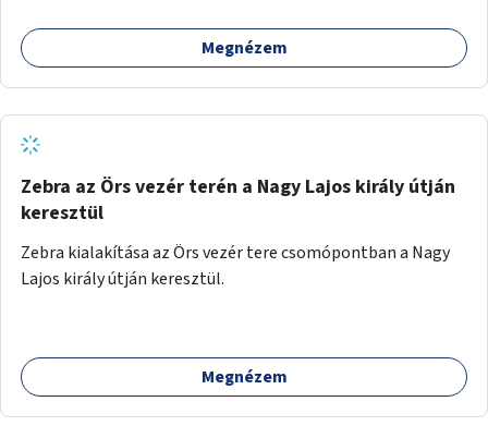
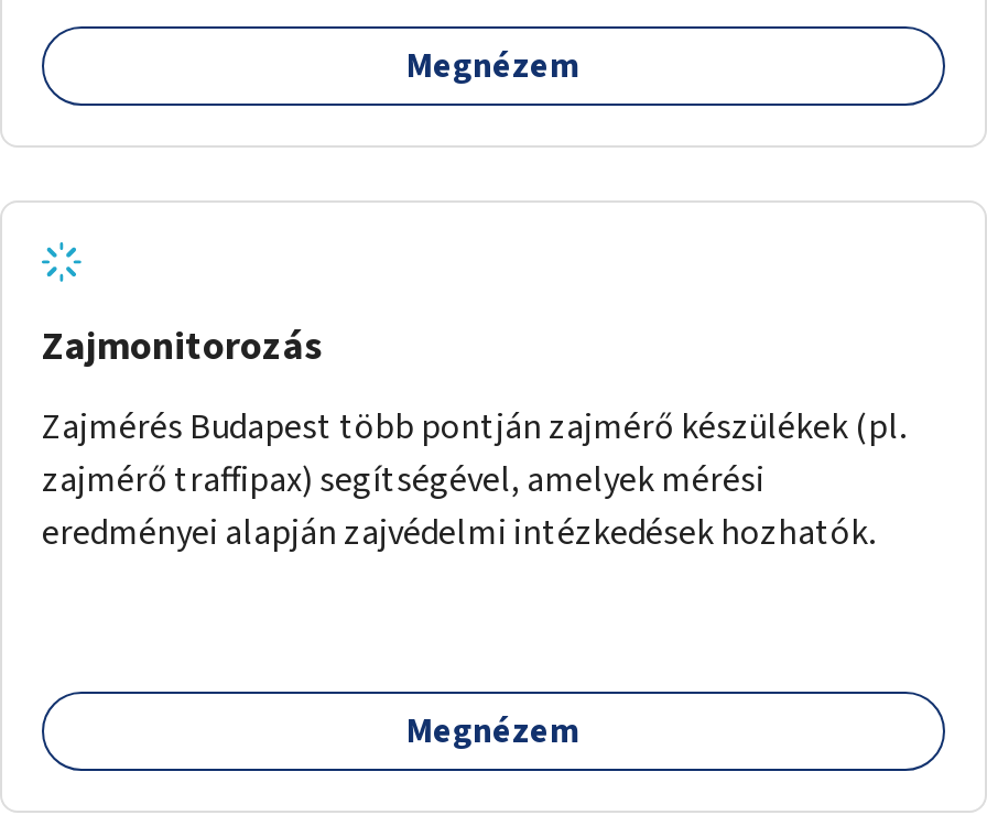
- Zebra az Örs vezér terén a Nagy Lajos király útján
- keresztül
+ Zajmonitorozás

- Zebra kialakítása az Örs vezér tere csomópontban a Nagy
- Lajos király útján keresztül.
+ Zajmérés Budapest több pontján zajmérő készülékek (pl.
+ zajmérő traffipax) segítségével, amelyek mérési
+ eredményei alapján zajvédelmi intézkedések hozhatók.
